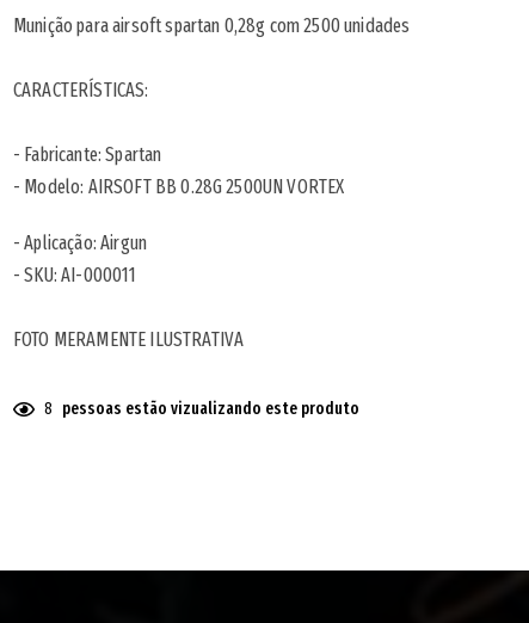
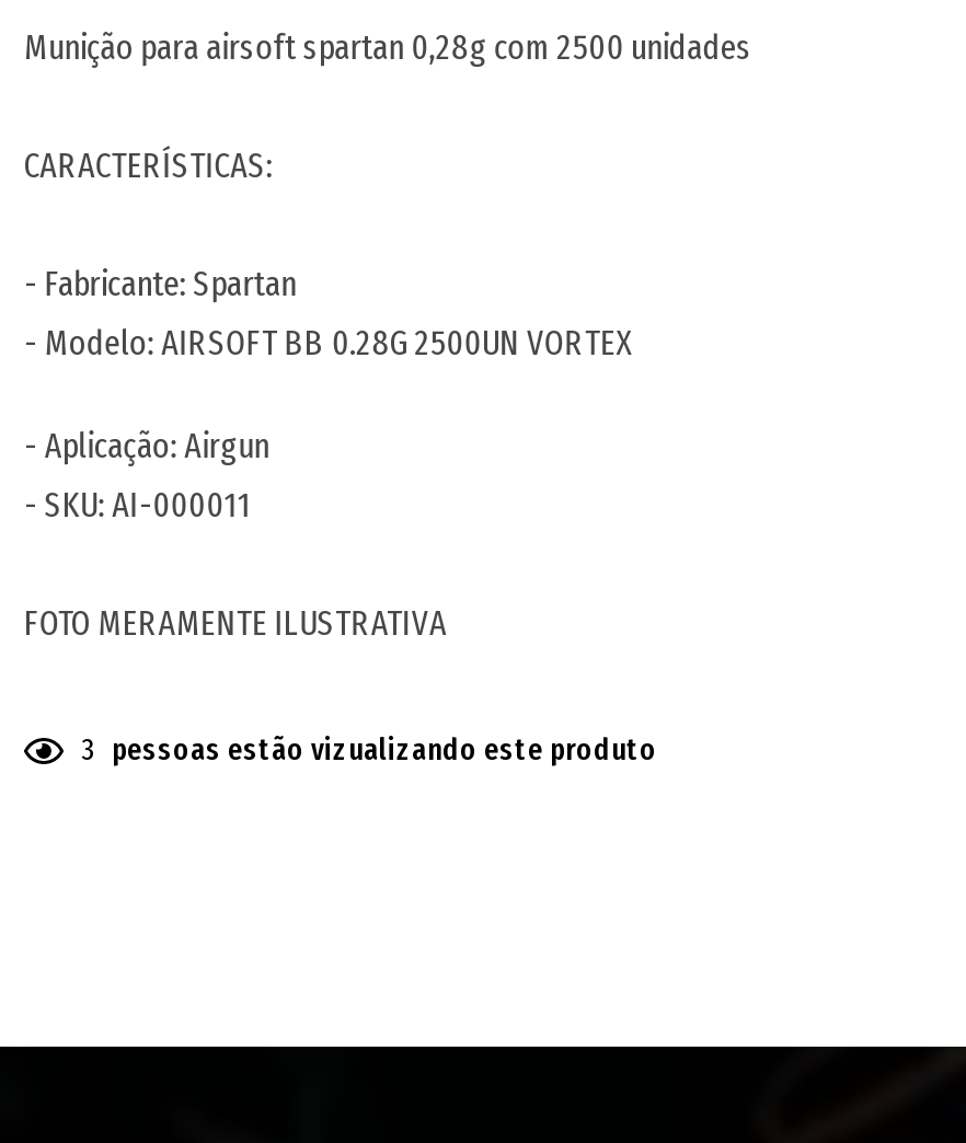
- 8 pessoas estão vizualizando este produto
+ 3 pessoas estão vizualizando este produto
